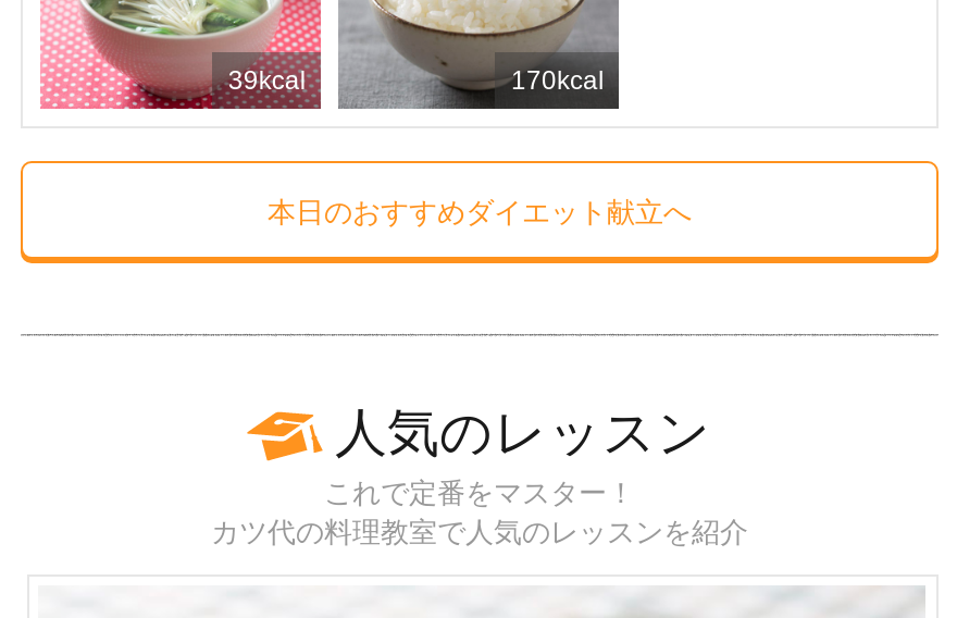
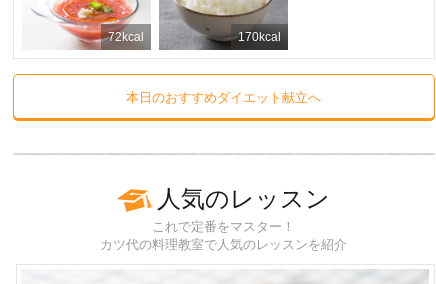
- 39kcal
+ 72kcal
